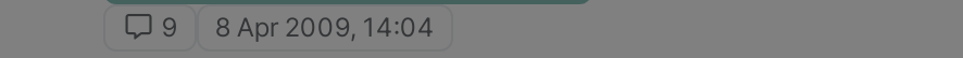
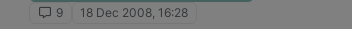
- 9 8 Apr 2009, 14:04
+ 9 18 Dec 2008, 16:28
